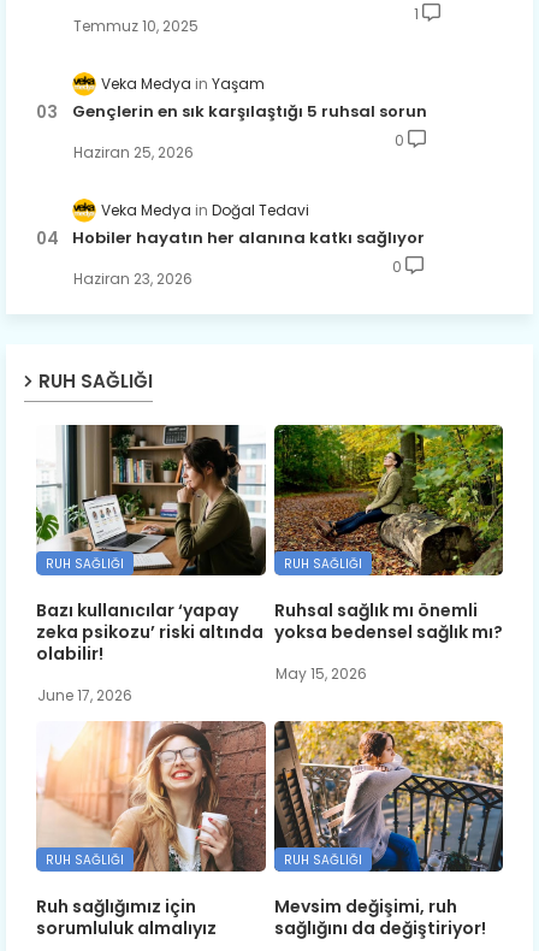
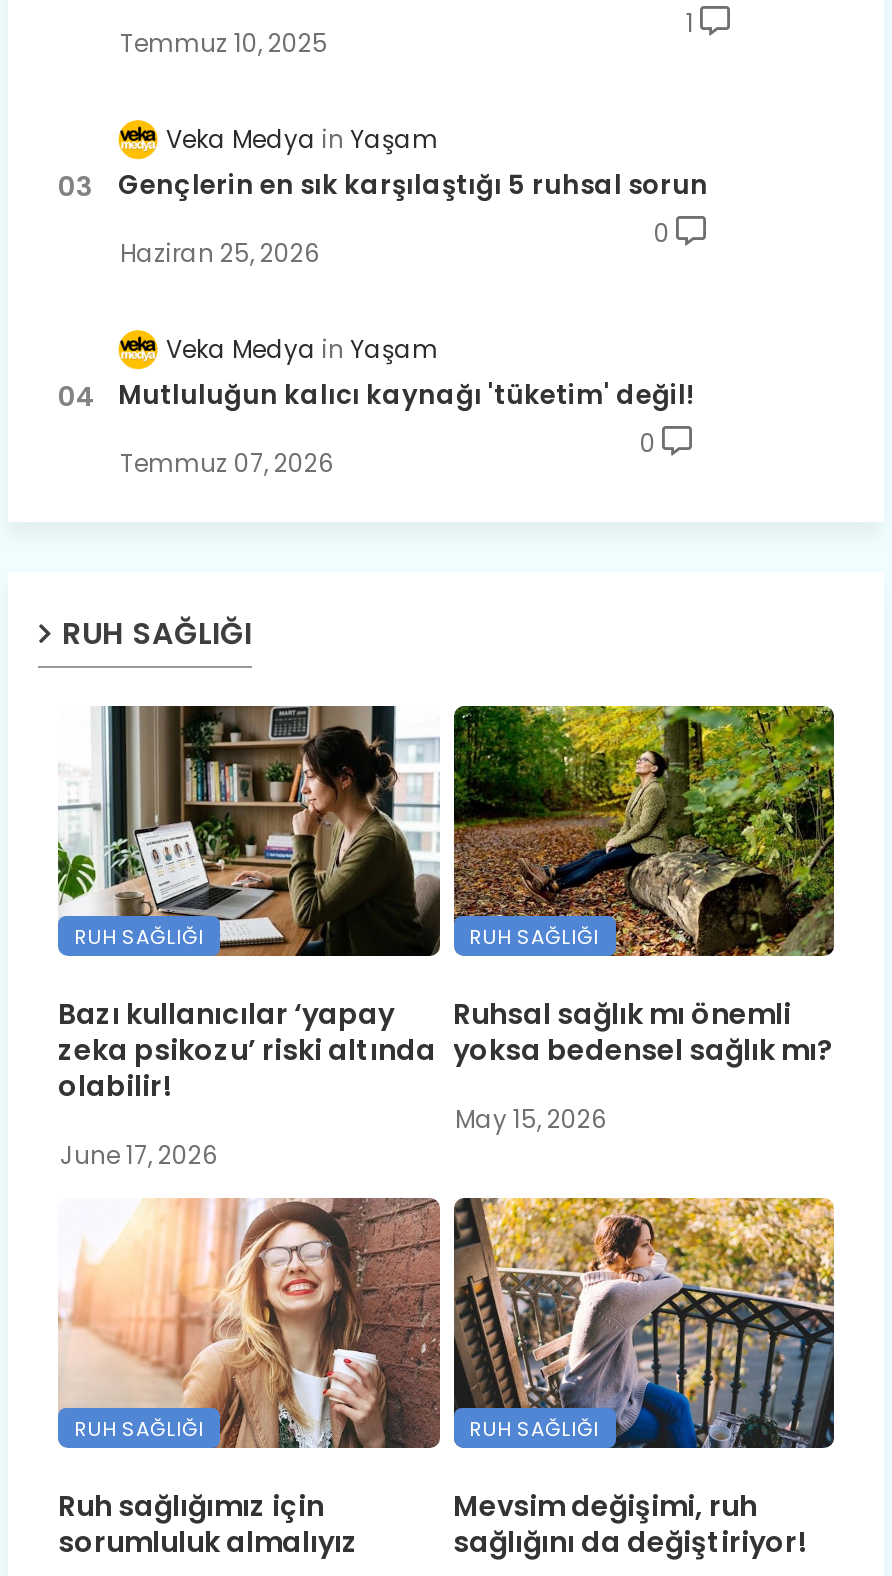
- Doğal Tedavi
- Hobiler hayatın her alanına katkı sağlıyor
+ Yaşam
+ Mutluluğun kalıcı kaynağı 'tüketim' değil!

- Haziran 23, 2026
+ Temmuz 07, 2026
